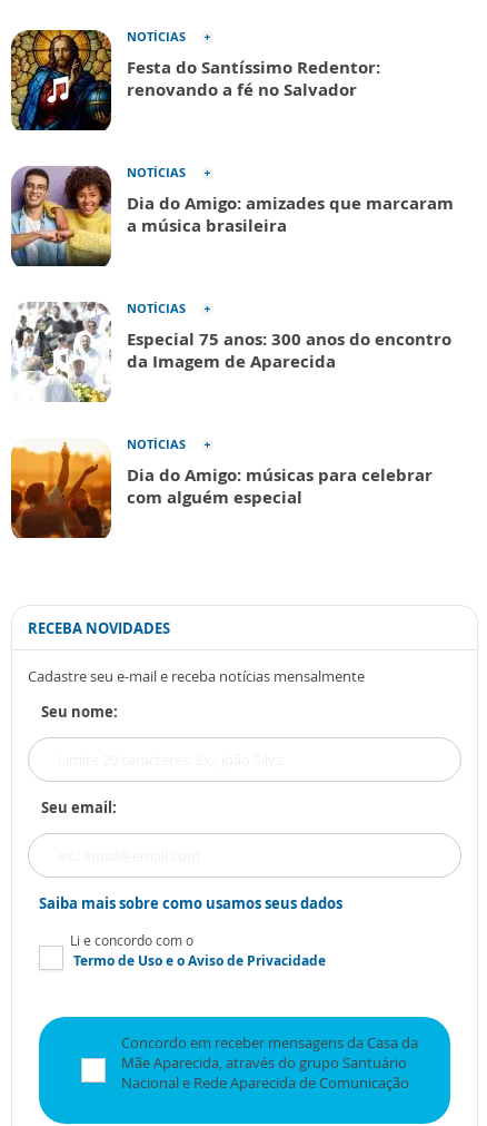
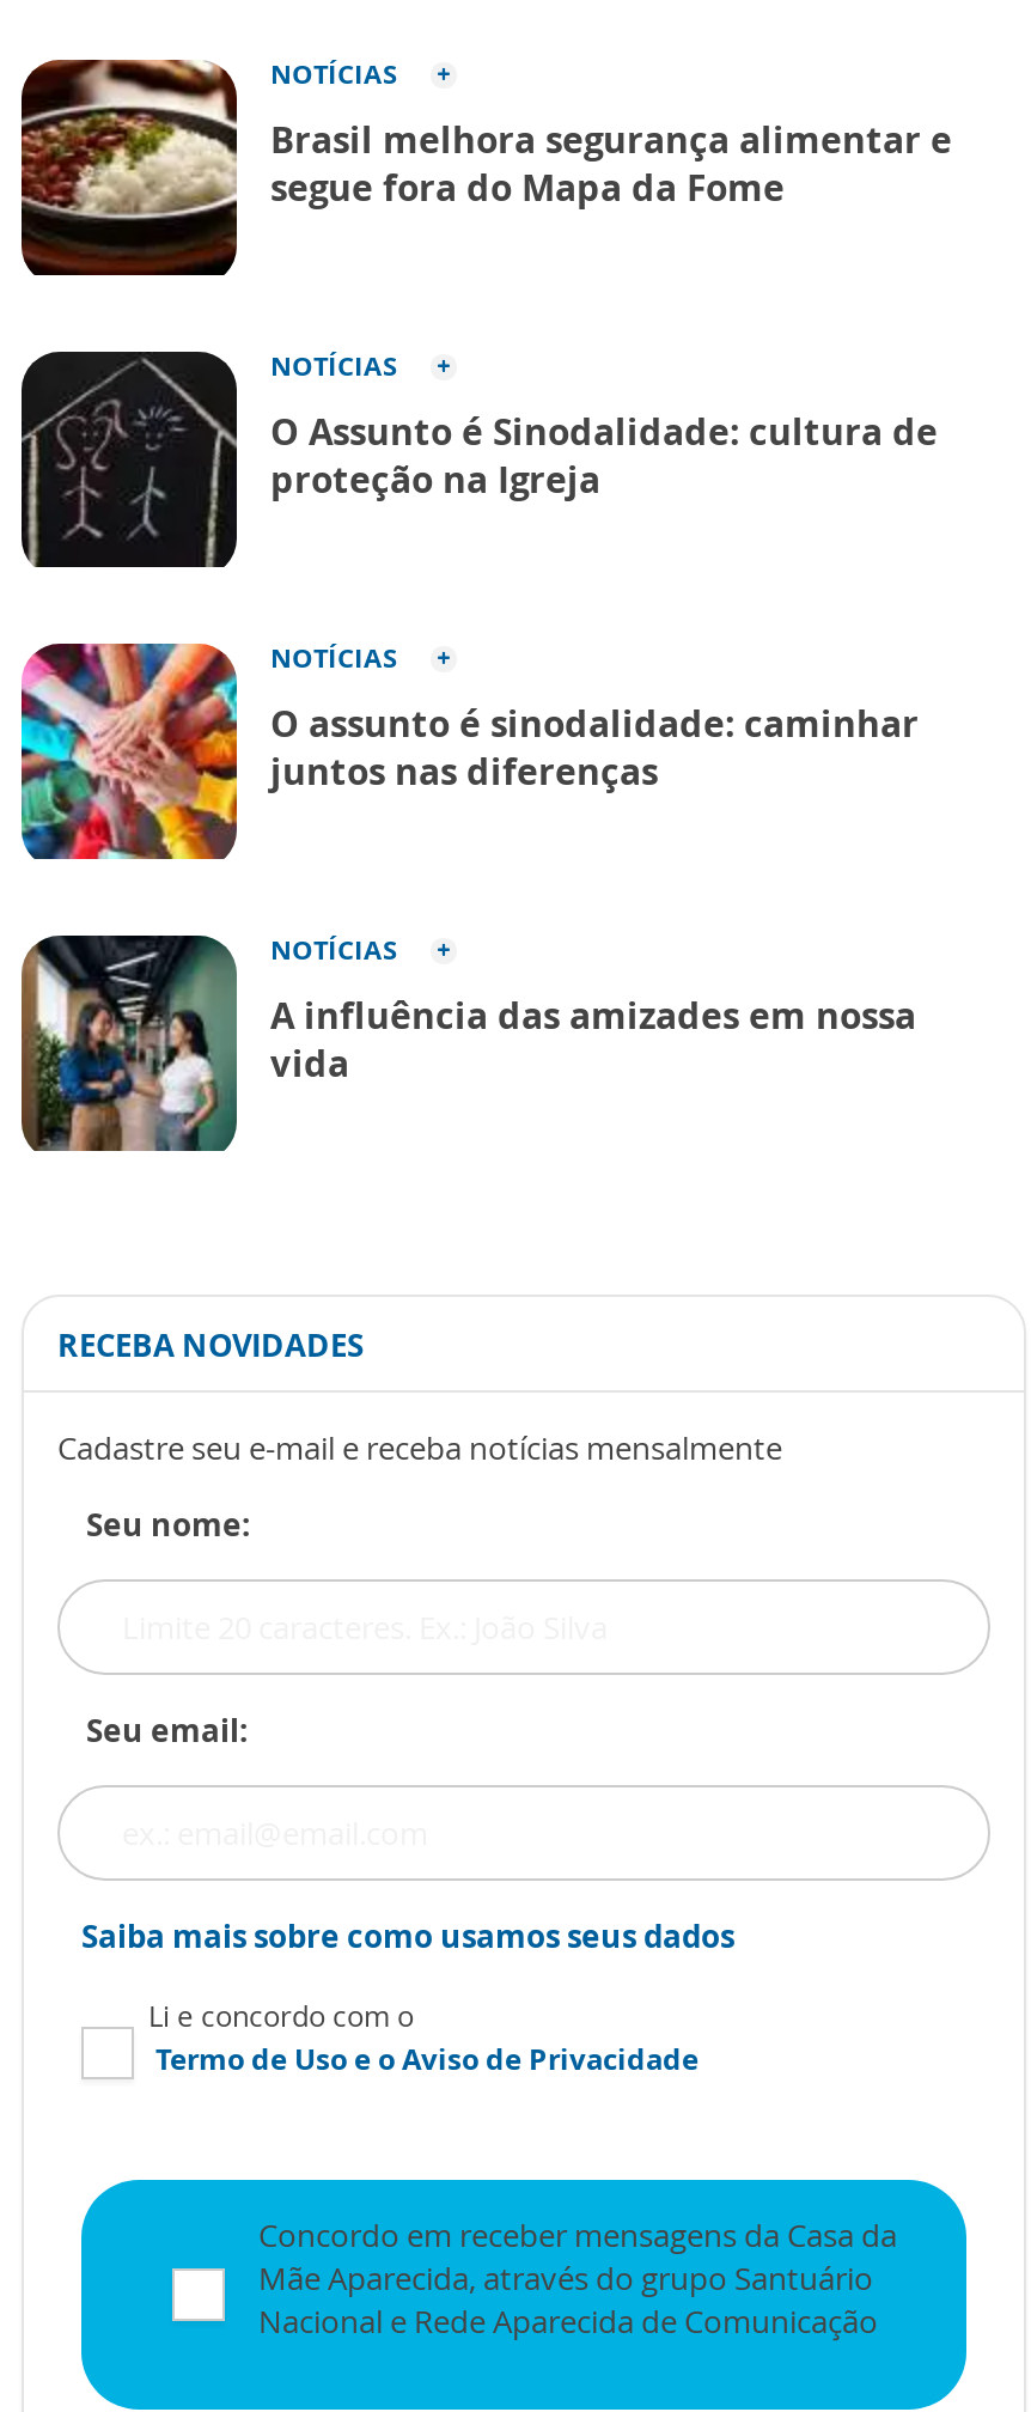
- [image]
- Festa do Santíssimo Redentor:
- renovando a fé no Salvador
+ [image]
+ Brasil melhora segurança alimentar e
+ segue fora do Mapa da Fome

- [image]
- Dia do Amigo: amizades que marcaram
- a música brasileira
+ [image]
+ O Assunto é Sinodalidade: cultura de
+ proteção na Igreja

- [image]
- Especial 75 anos: 300 anos do encontro
- da Imagem de Aparecida
+ [image]
+ O assunto é sinodalidade: caminhar
+ juntos nas diferenças

- [image]
- Dia do Amigo: músicas para celebrar
- com alguém especial
+ [image]
+ A influência das amizades em nossa
+ vida
